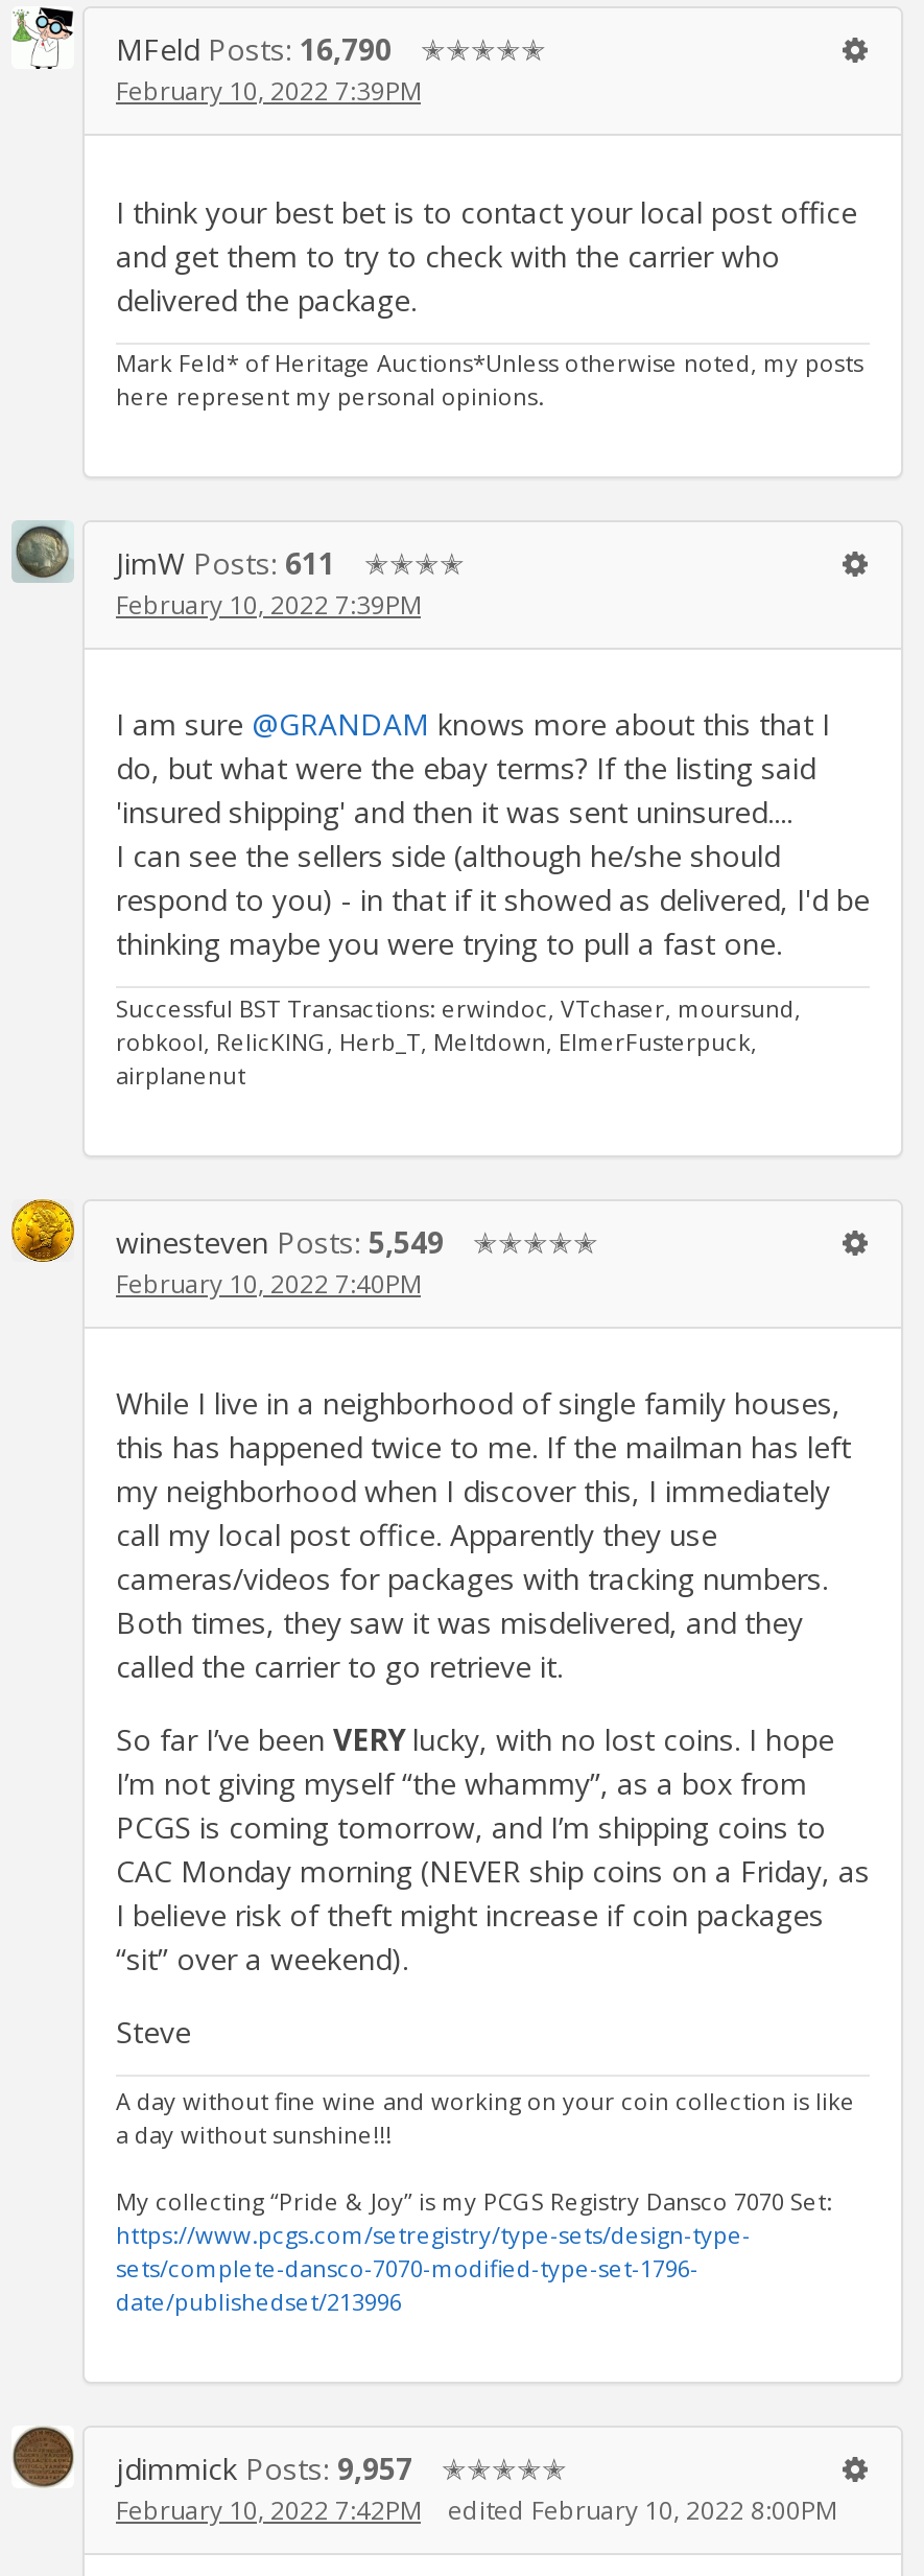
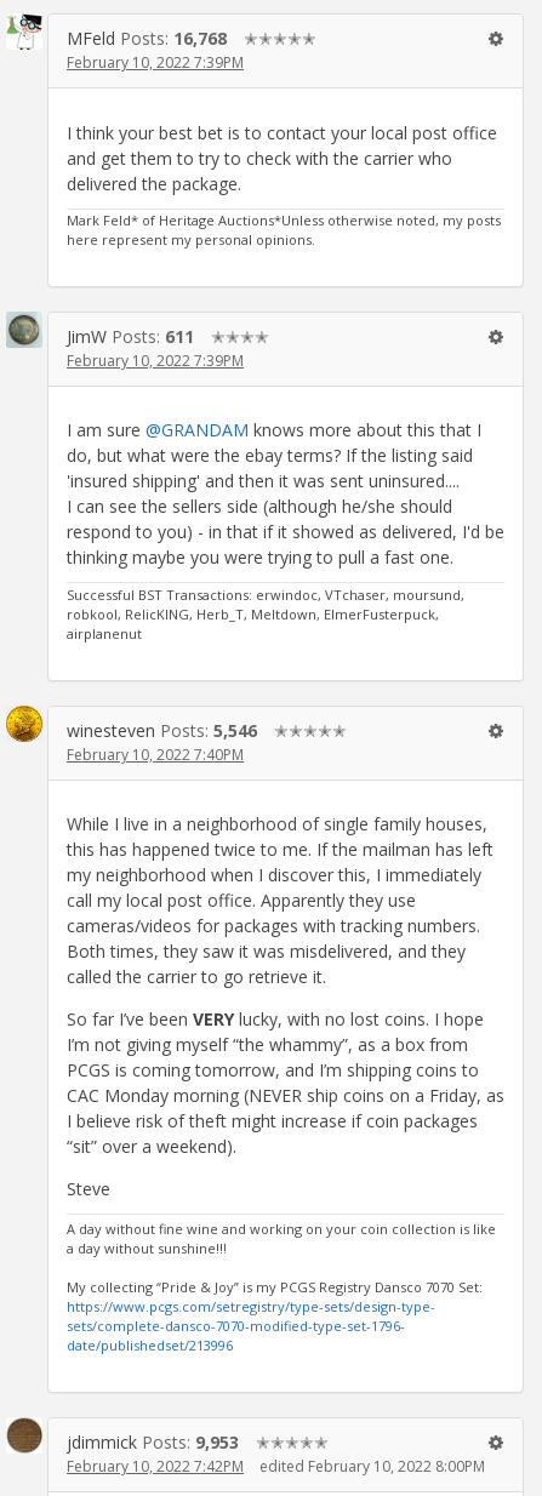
- MFeld Posts: 16,790
+ MFeld Posts: 16,768

- winesteven Posts: 5,549
+ winesteven Posts: 5,546

- jdimmick Posts: 9,957
+ jdimmick Posts: 9,953
